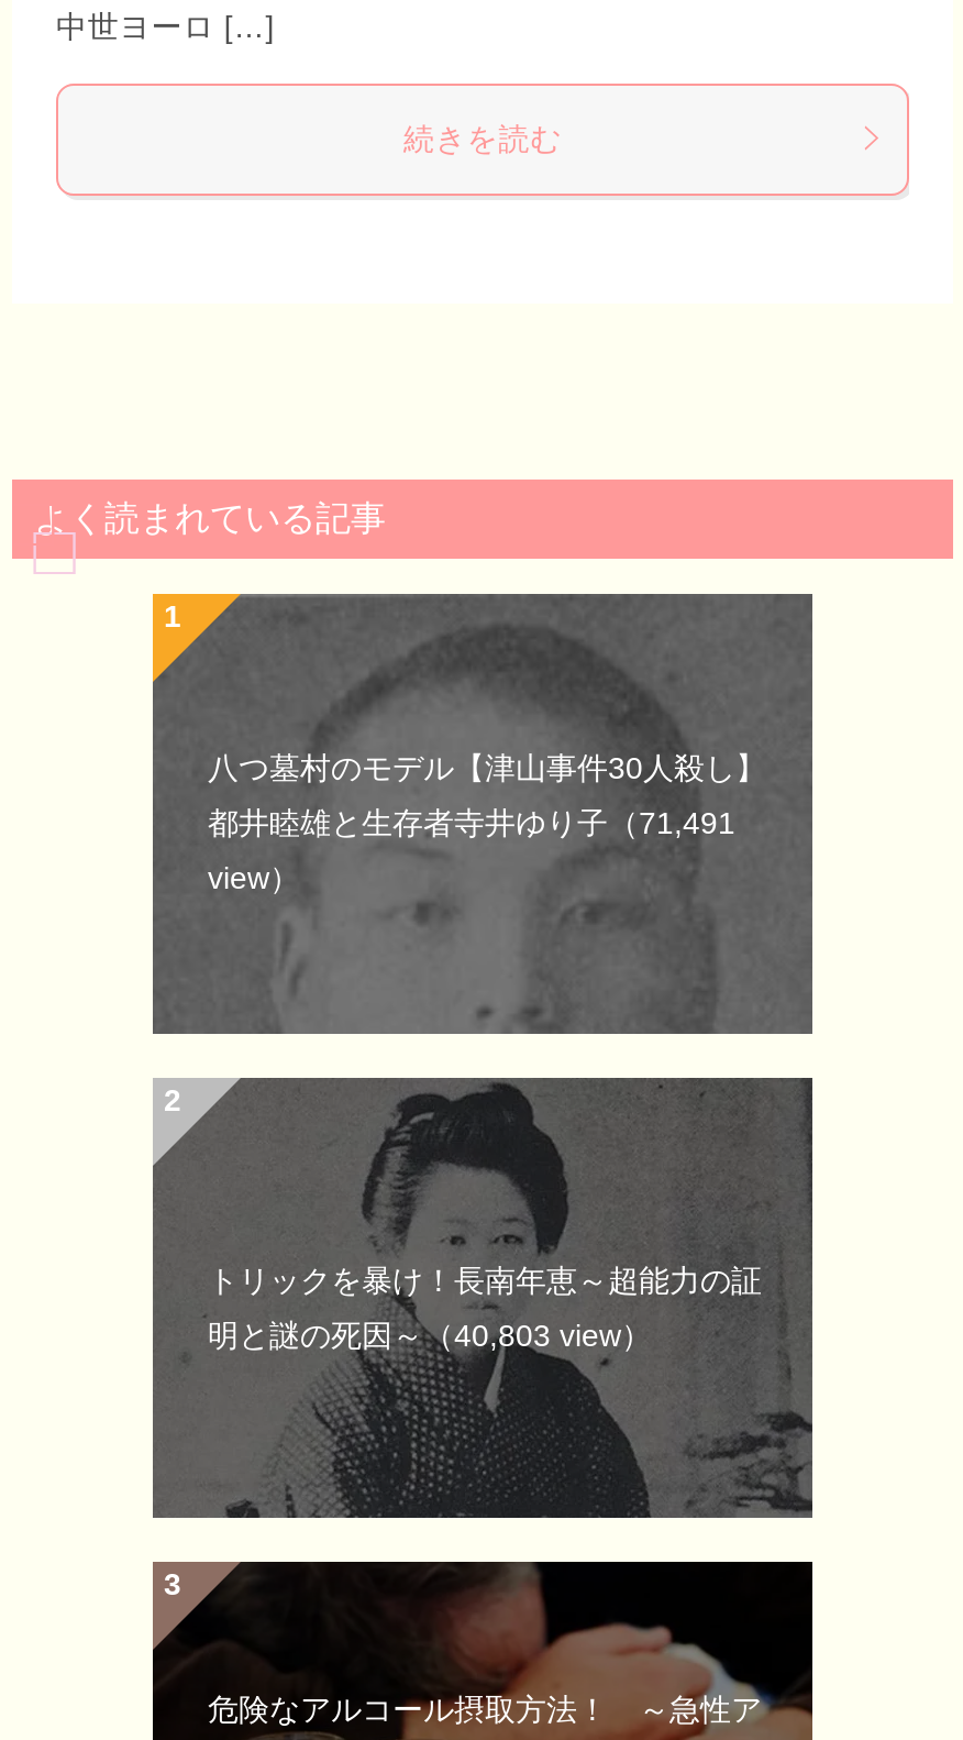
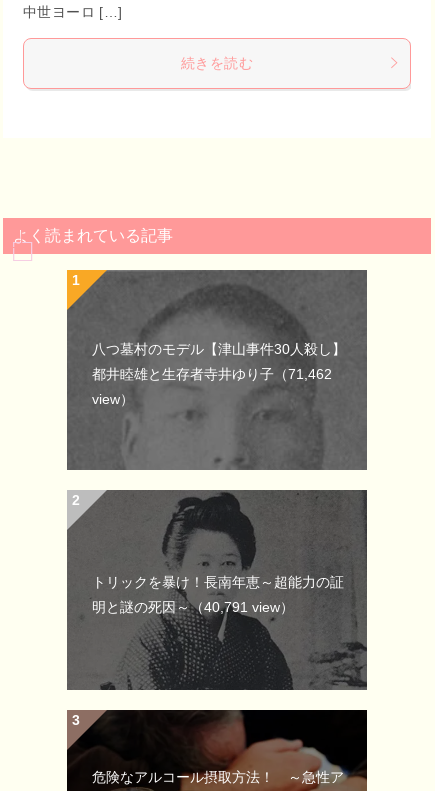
- 都井睦雄と生存者寺井ゆり子（71,491
+ 都井睦雄と生存者寺井ゆり子（71,462

- 明と謎の死因～（40,803 view）
+ 明と謎の死因～（40,791 view）
